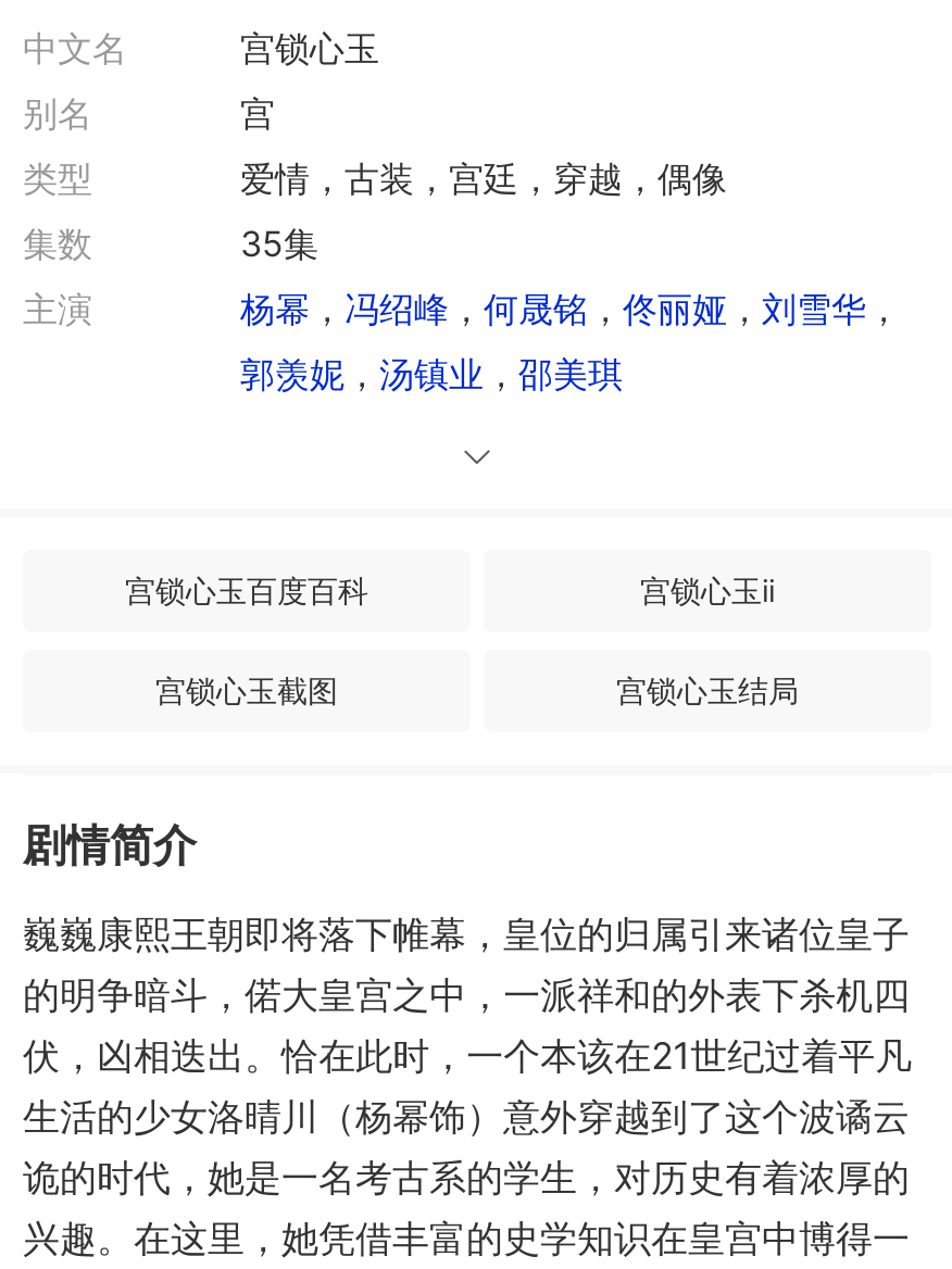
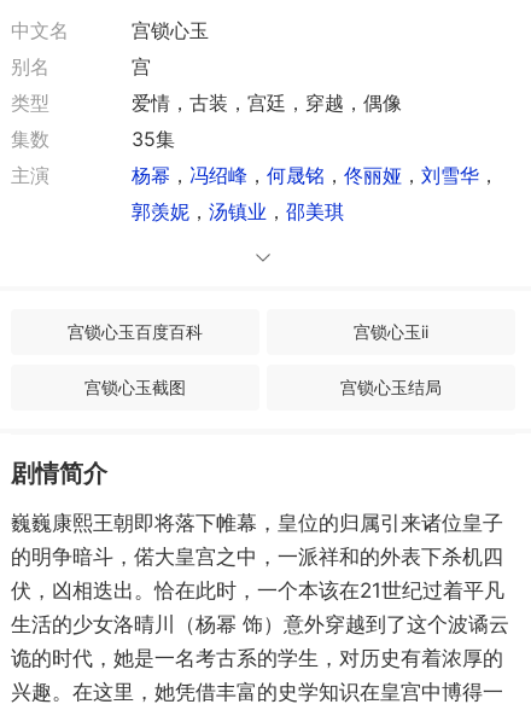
- 生活的少女洛晴川（杨幂饰）意外穿越到了这个波谲云
+ 生活的少女洛晴川（杨幂 饰）意外穿越到了这个波谲云
